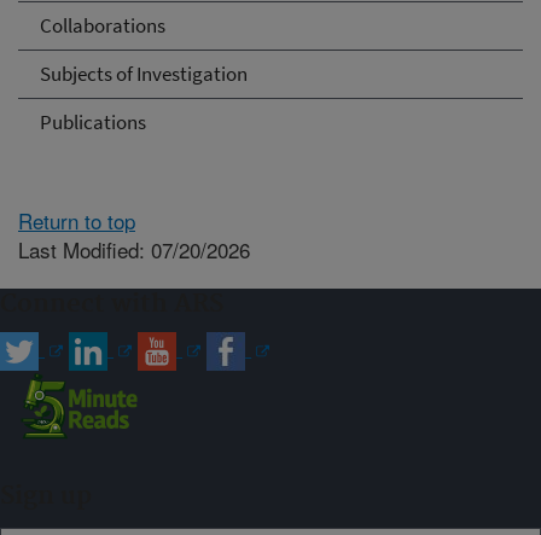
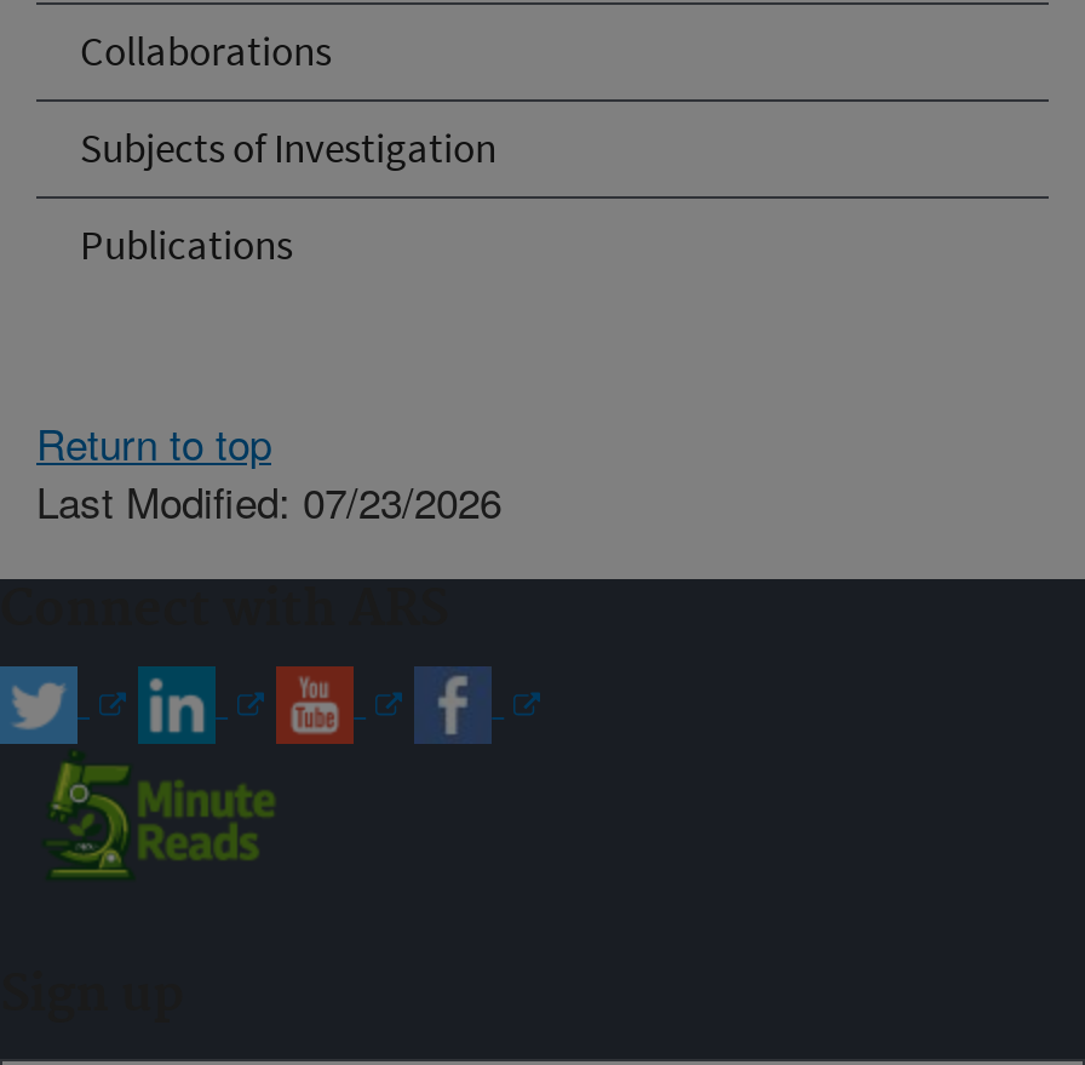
- Last Modified: 07/20/2026
+ Last Modified: 07/23/2026
